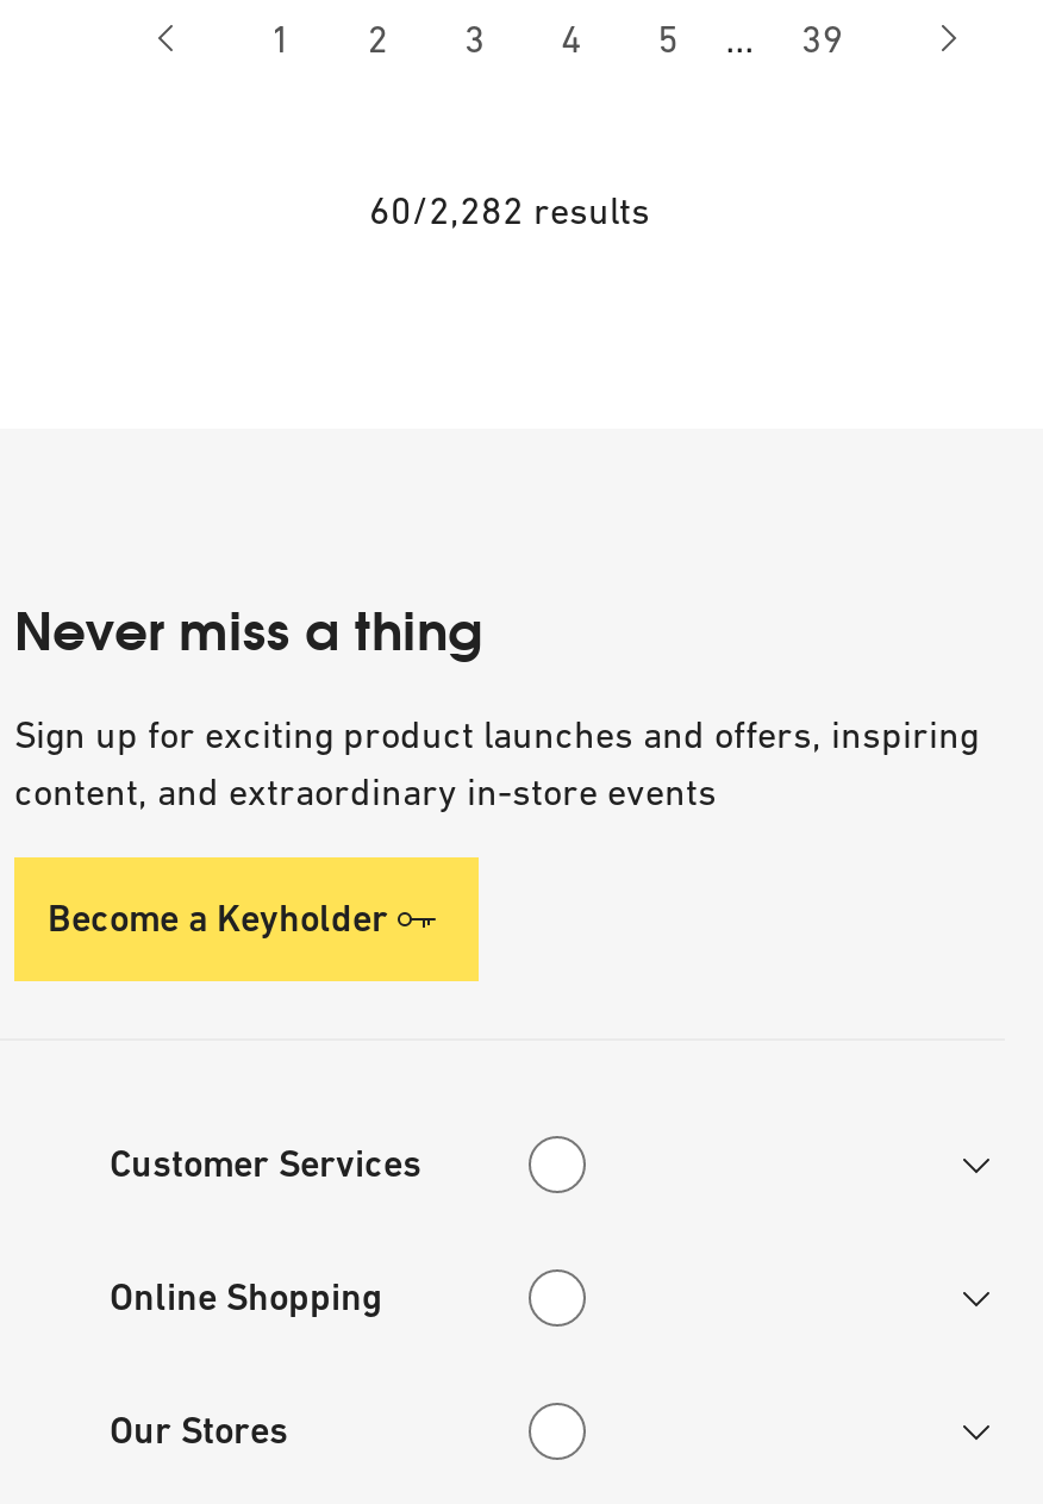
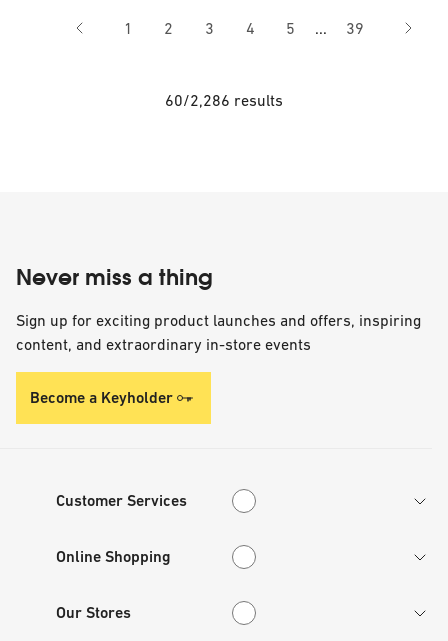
- 60/2,282 results
+ 60/2,286 results
